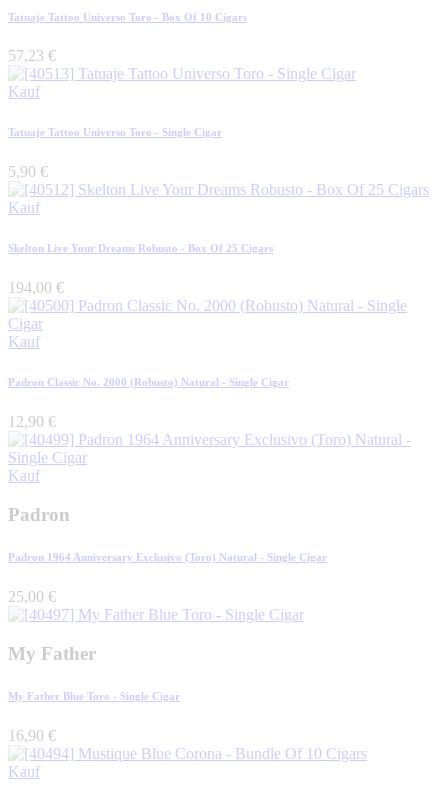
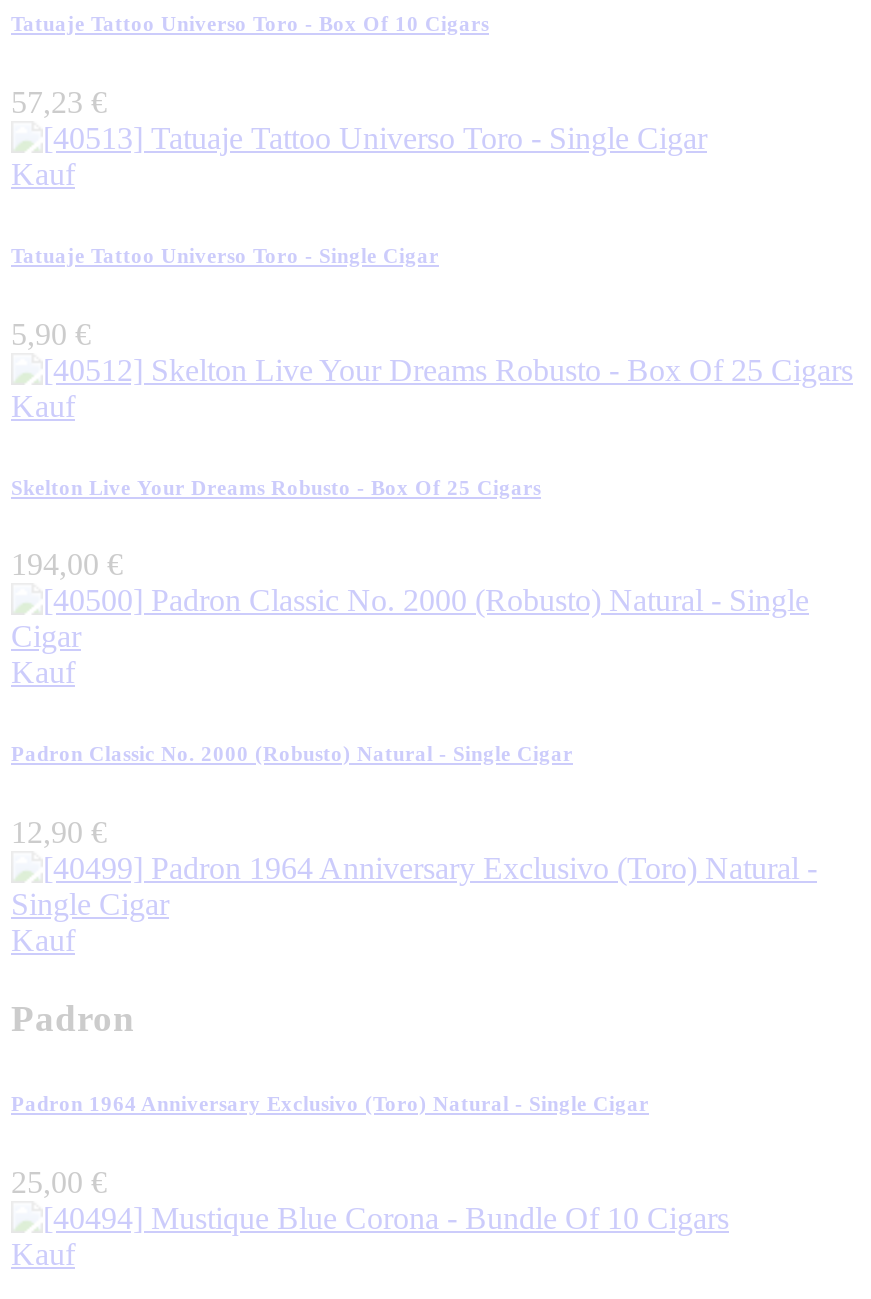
- My Father
- My Father Blue Toro - Single Cigar
- 16,90 €
